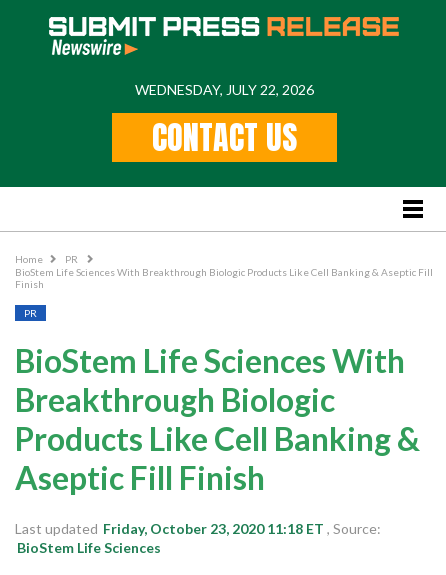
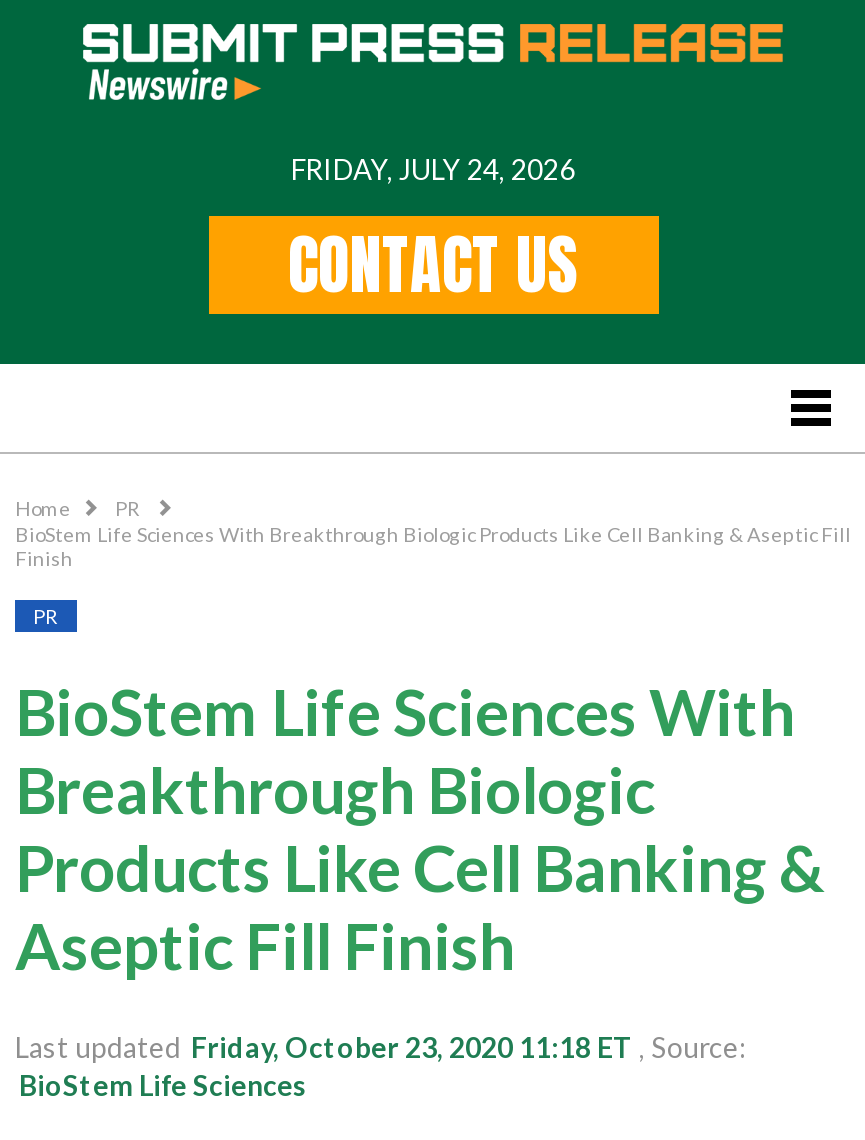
- WEDNESDAY, JULY 22, 2026
+ FRIDAY, JULY 24, 2026
